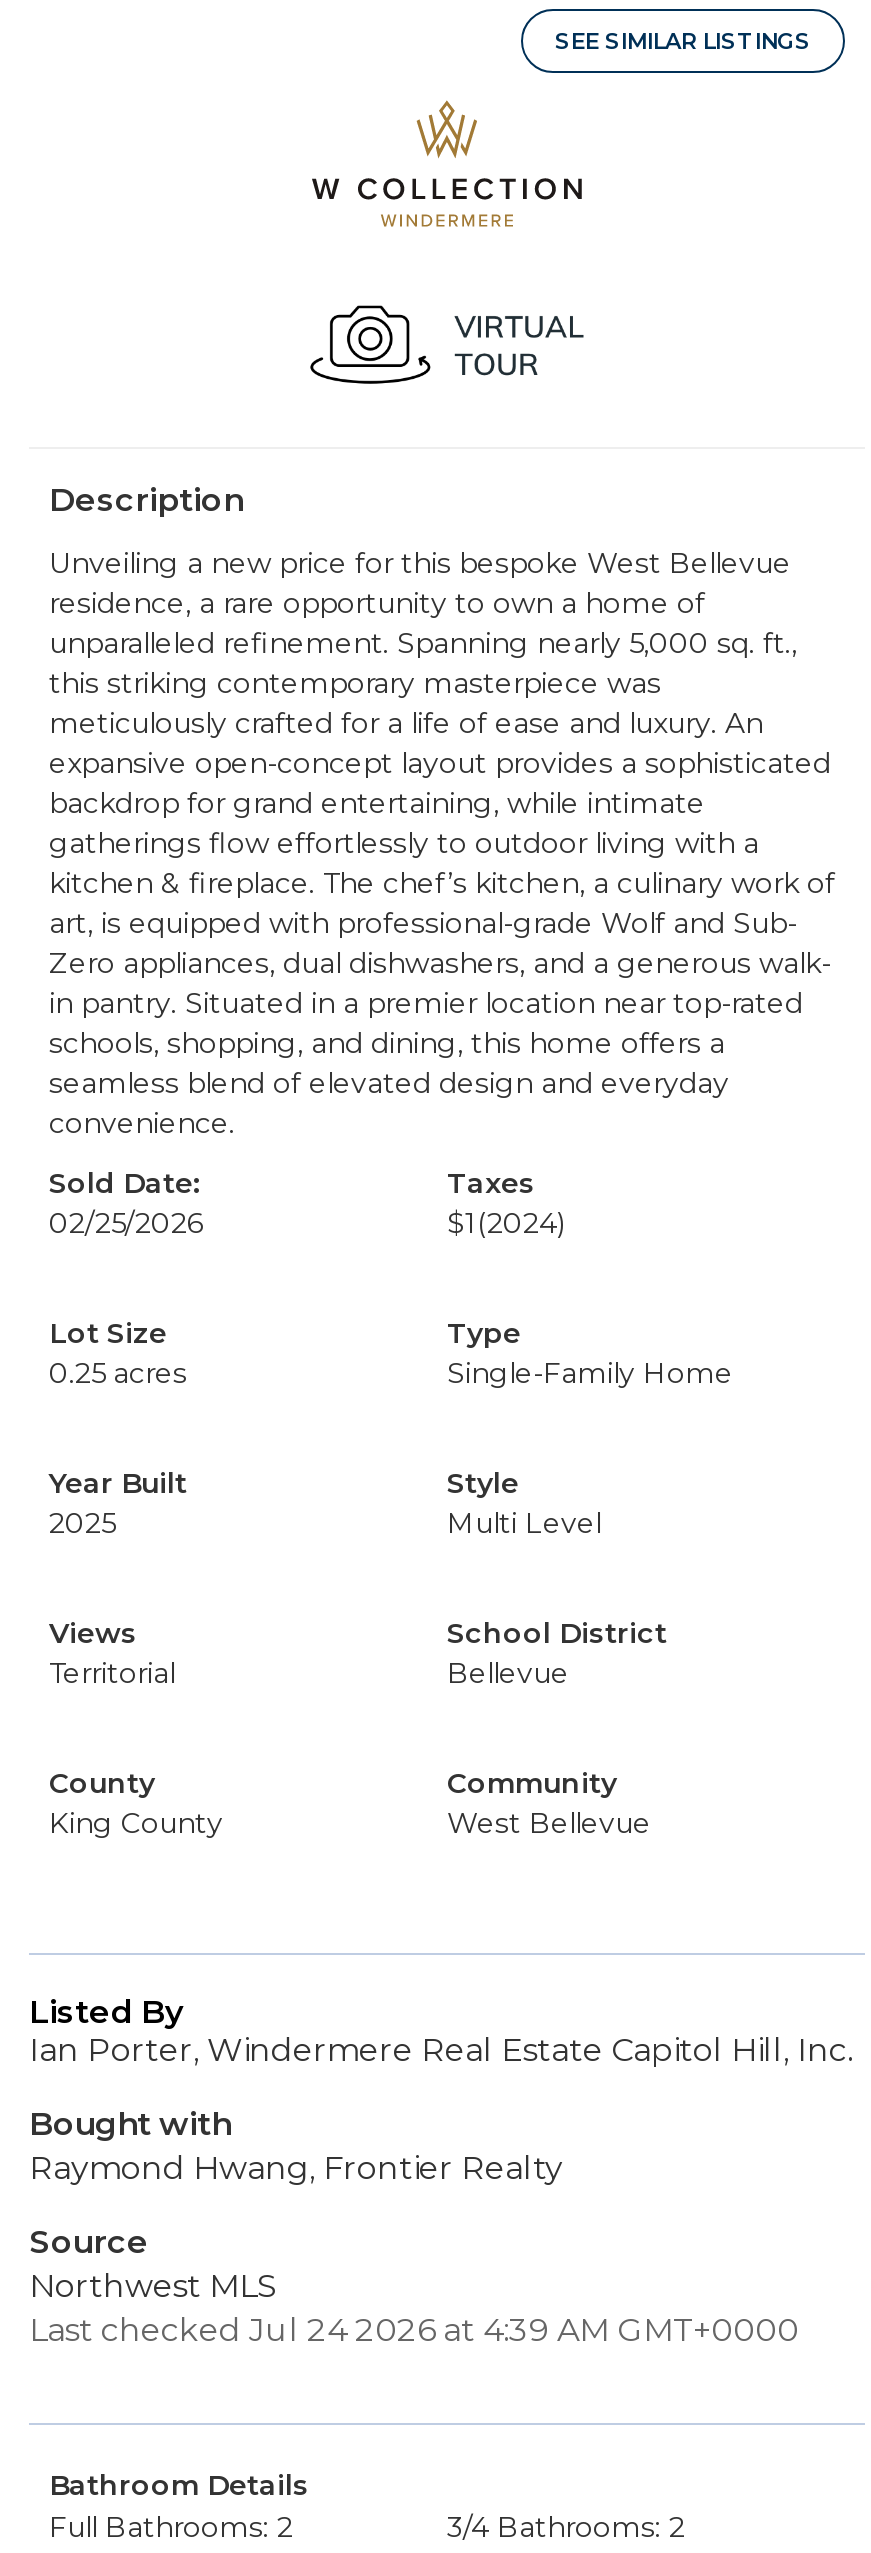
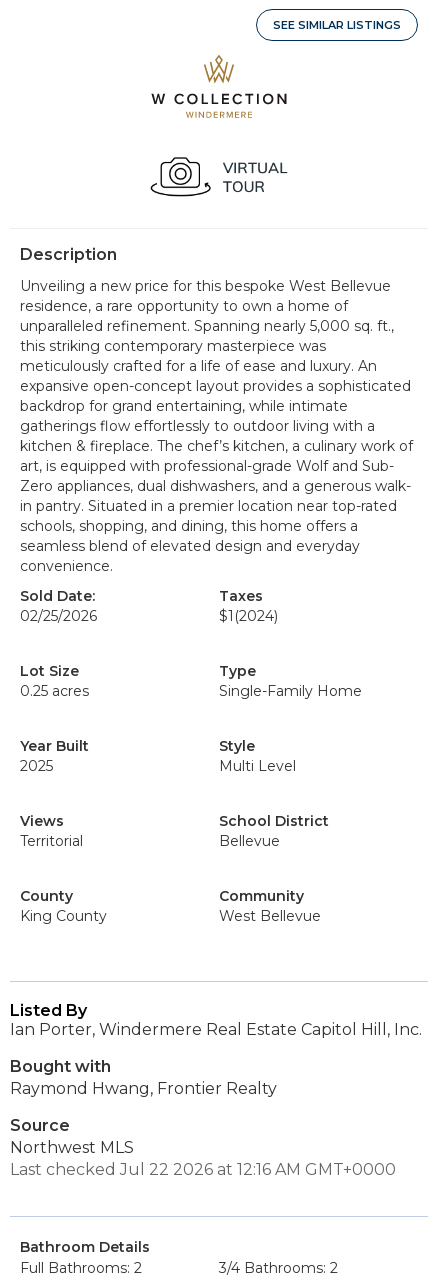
- Last checked Jul 24 2026 at 4:39 AM GMT+0000
+ Last checked Jul 22 2026 at 12:16 AM GMT+0000
